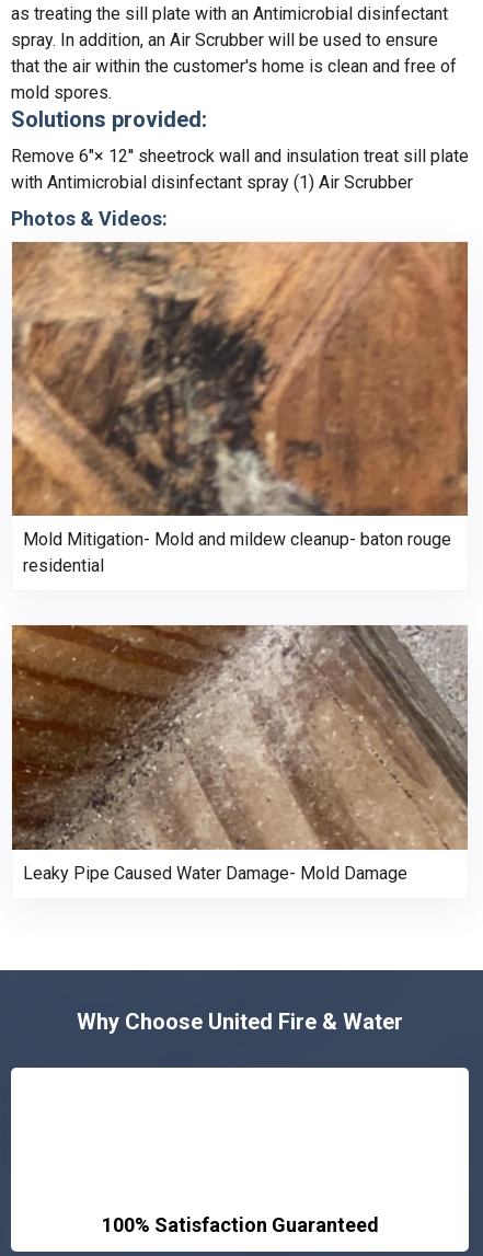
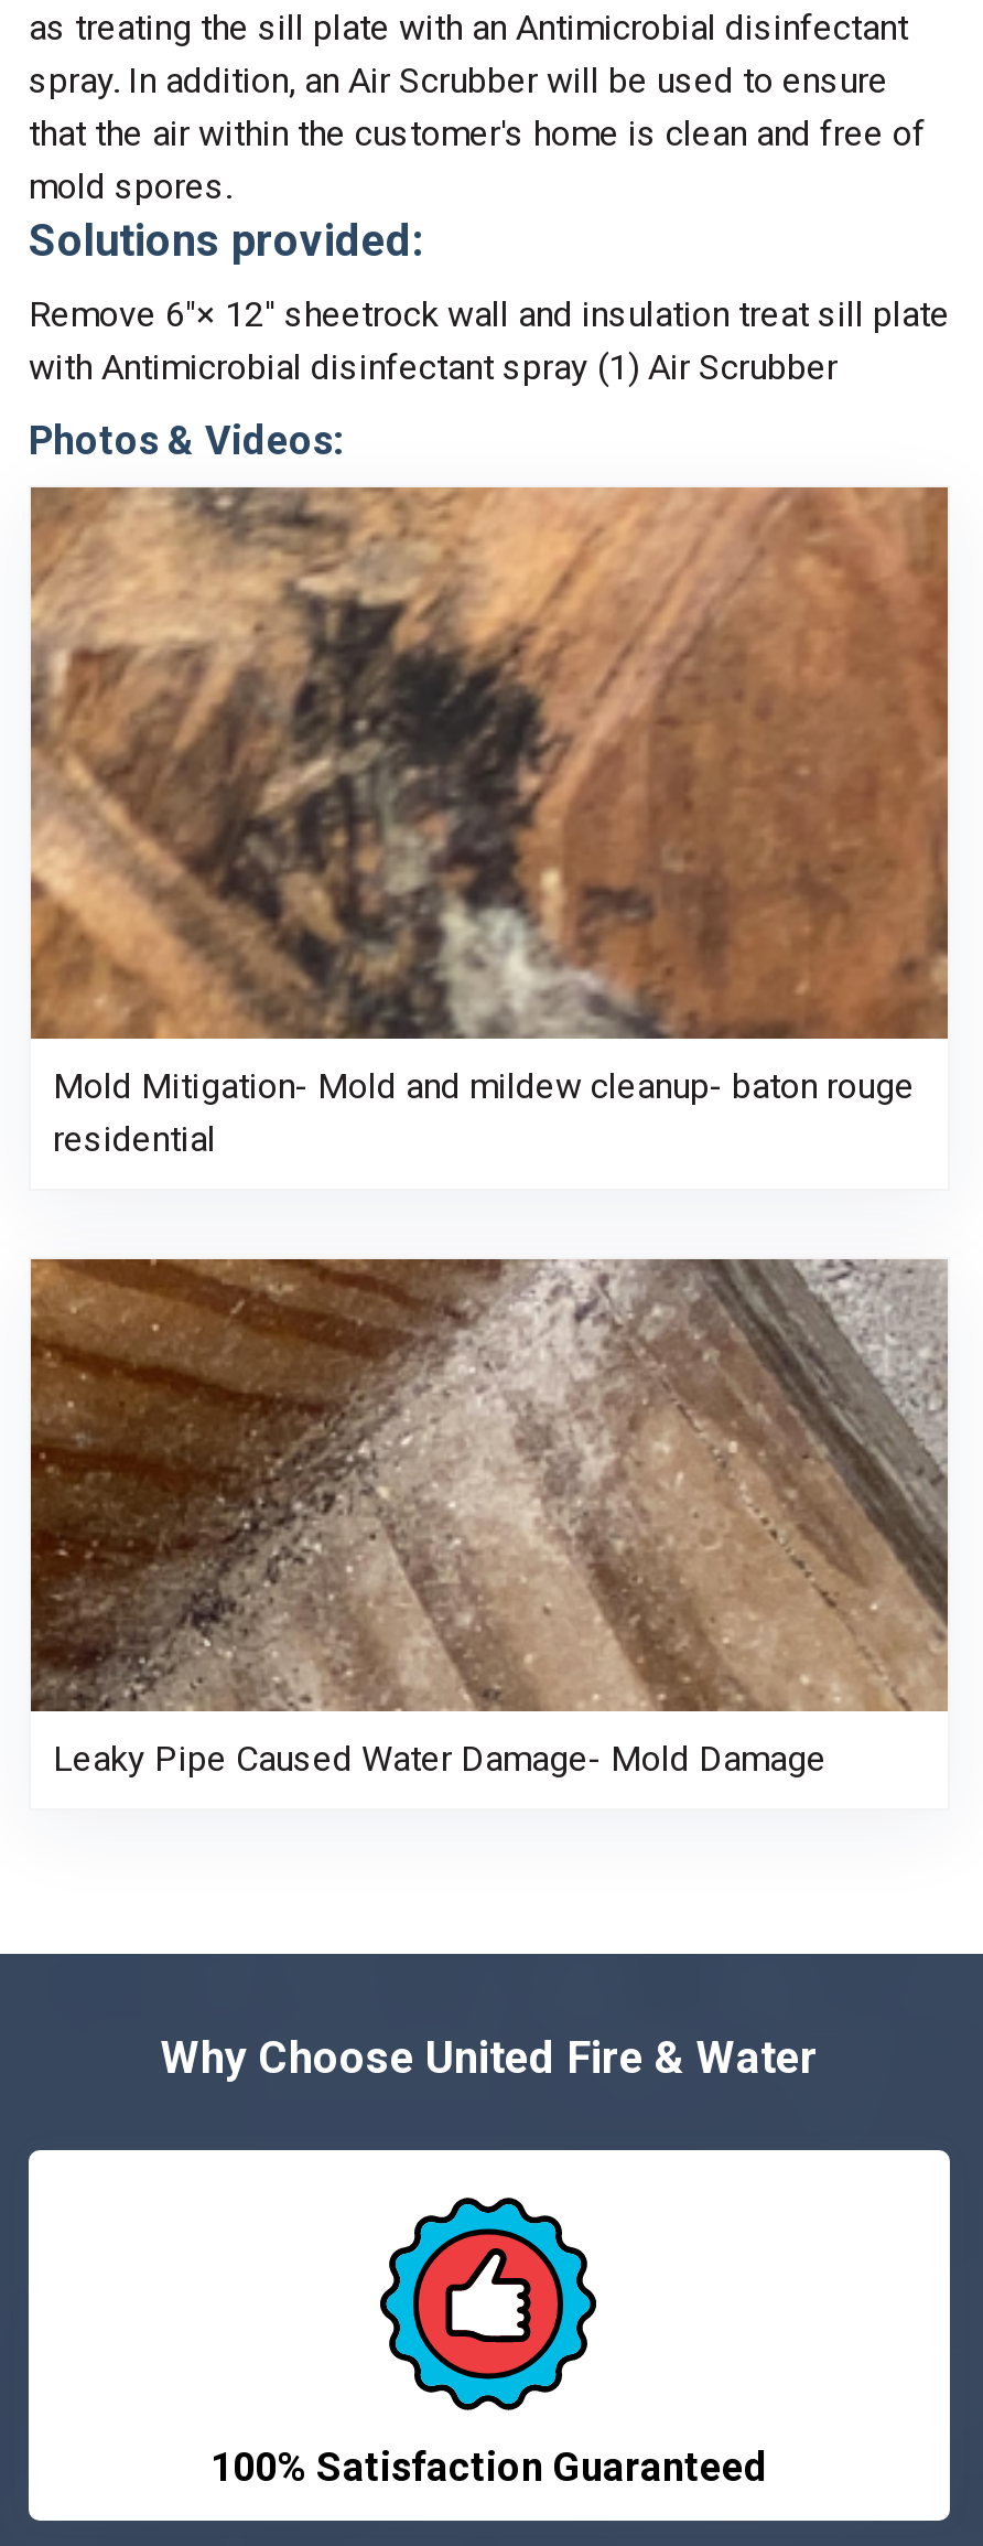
+ [image]
